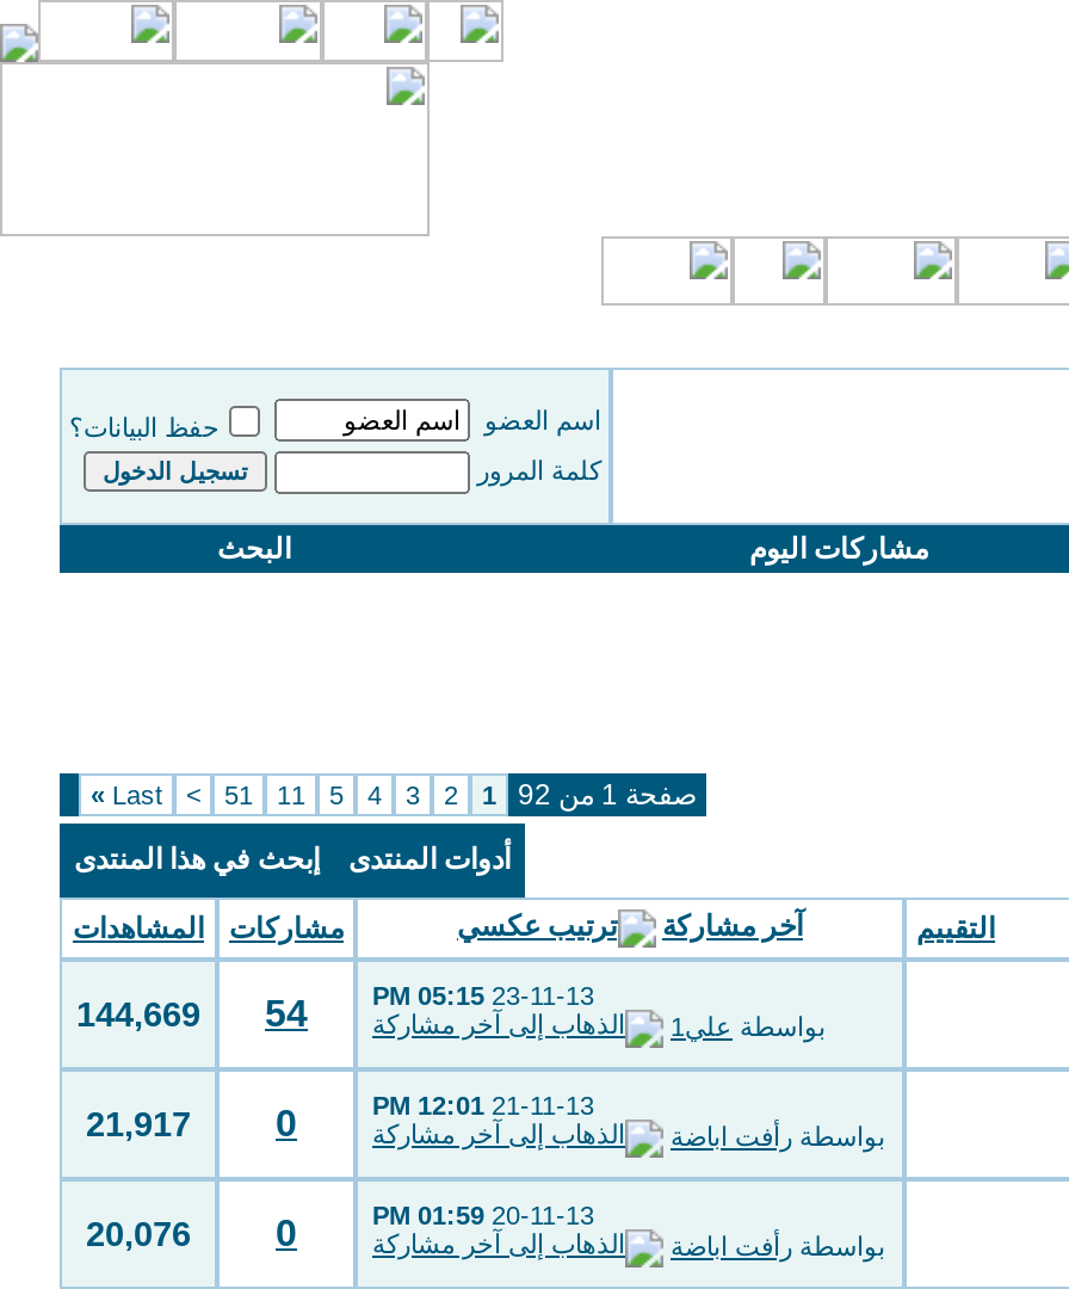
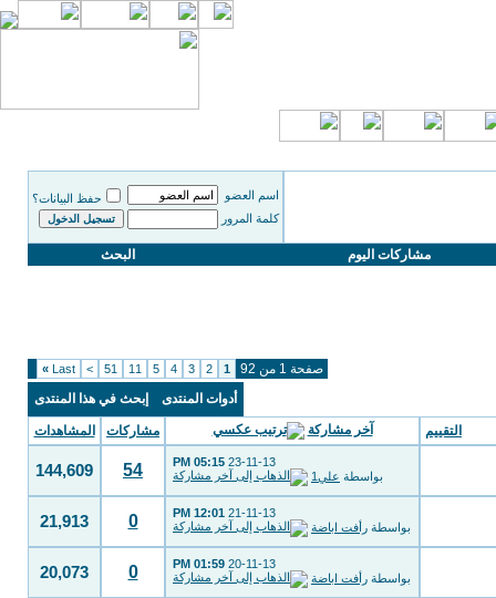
- 144,669 54
+ 144,609 54

- 21,917
+ 21,913

- 20,076
+ 20,073
